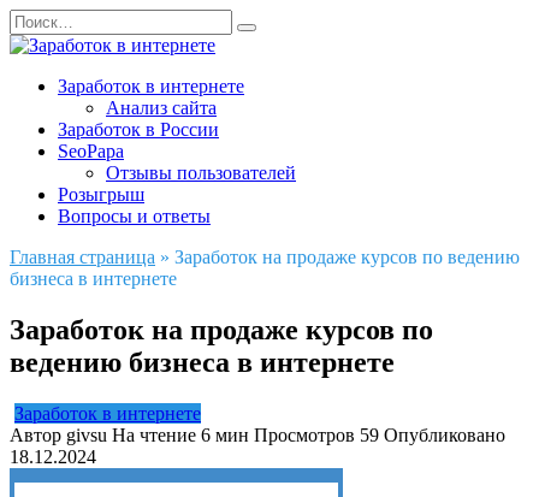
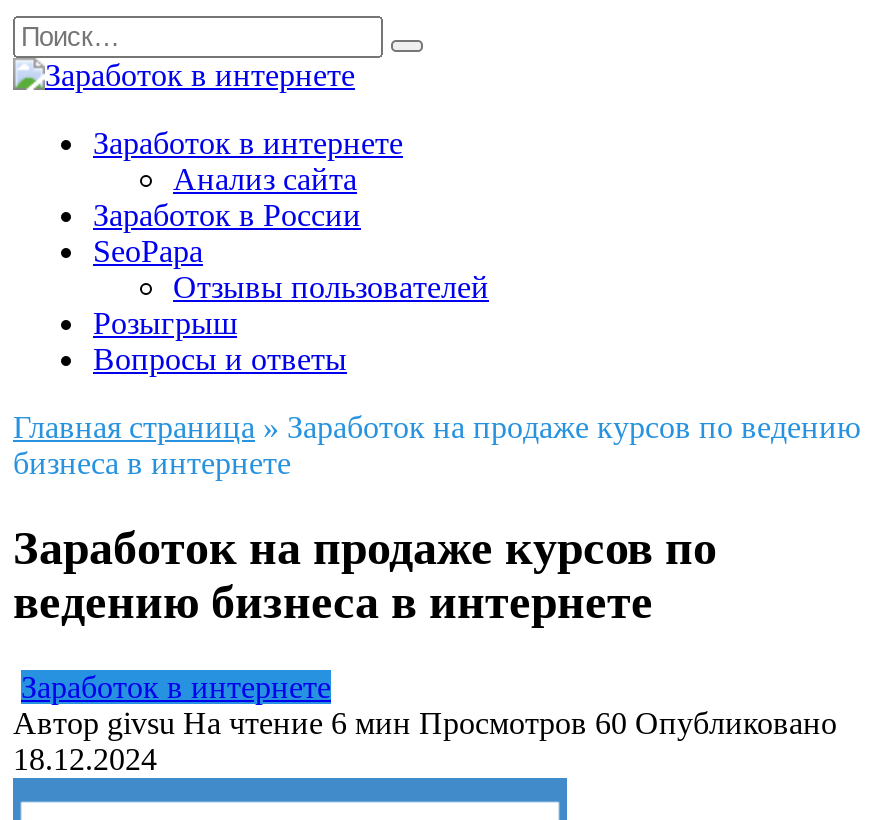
- Автор givsu На чтение6 мин Просмотров 59 Опубликовано
+ Автор givsu На чтение6 мин Просмотров 60 Опубликовано
